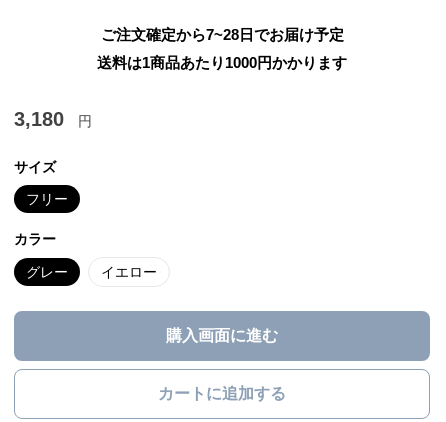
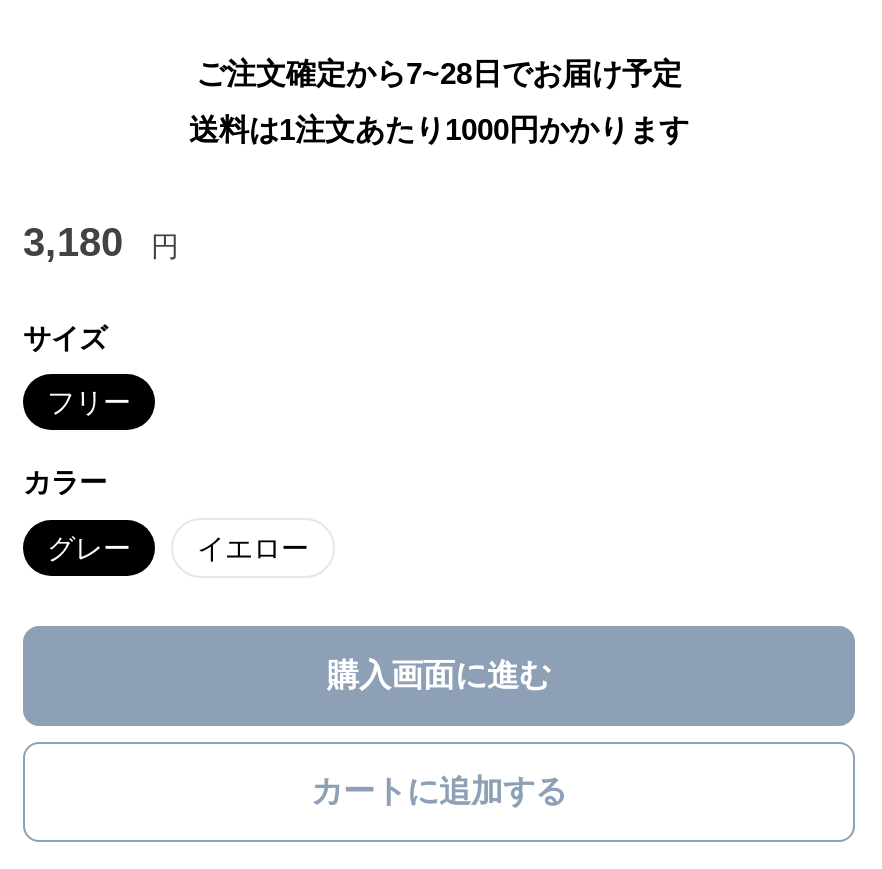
- 送料は1商品あたり1000円かかります
+ 送料は1注文あたり1000円かかります
